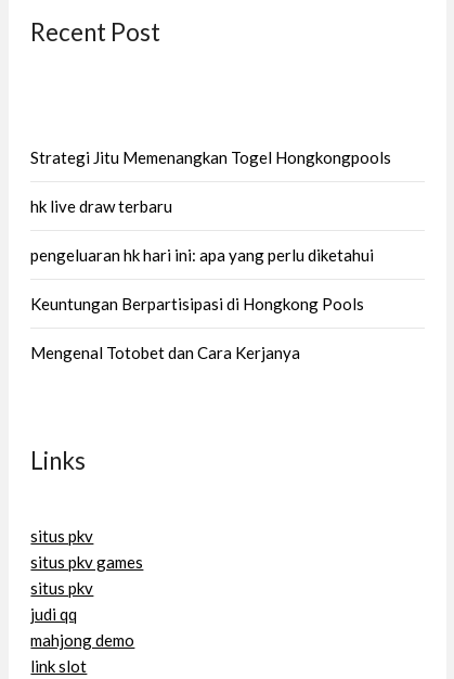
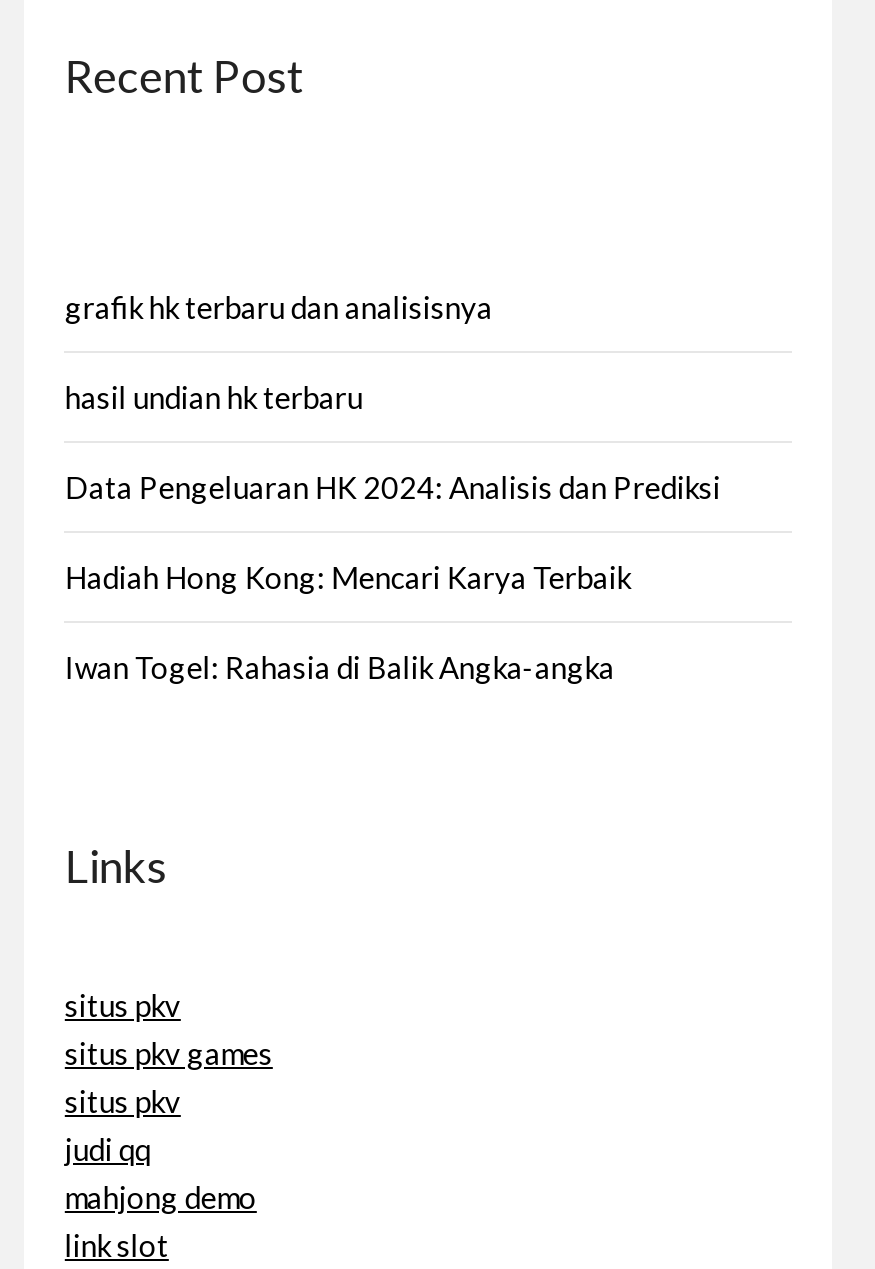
- Strategi Jitu Memenangkan Togel Hongkongpools
+ grafik hk terbaru dan analisisnya

- hk live draw terbaru
+ hasil undian hk terbaru

- pengeluaran hk hari ini: apa yang perlu diketahui
+ Data Pengeluaran HK 2024: Analisis dan Prediksi

- Keuntungan Berpartisipasi di Hongkong Pools
+ Hadiah Hong Kong: Mencari Karya Terbaik

- Mengenal Totobet dan Cara Kerjanya
+ Iwan Togel: Rahasia di Balik Angka-angka
